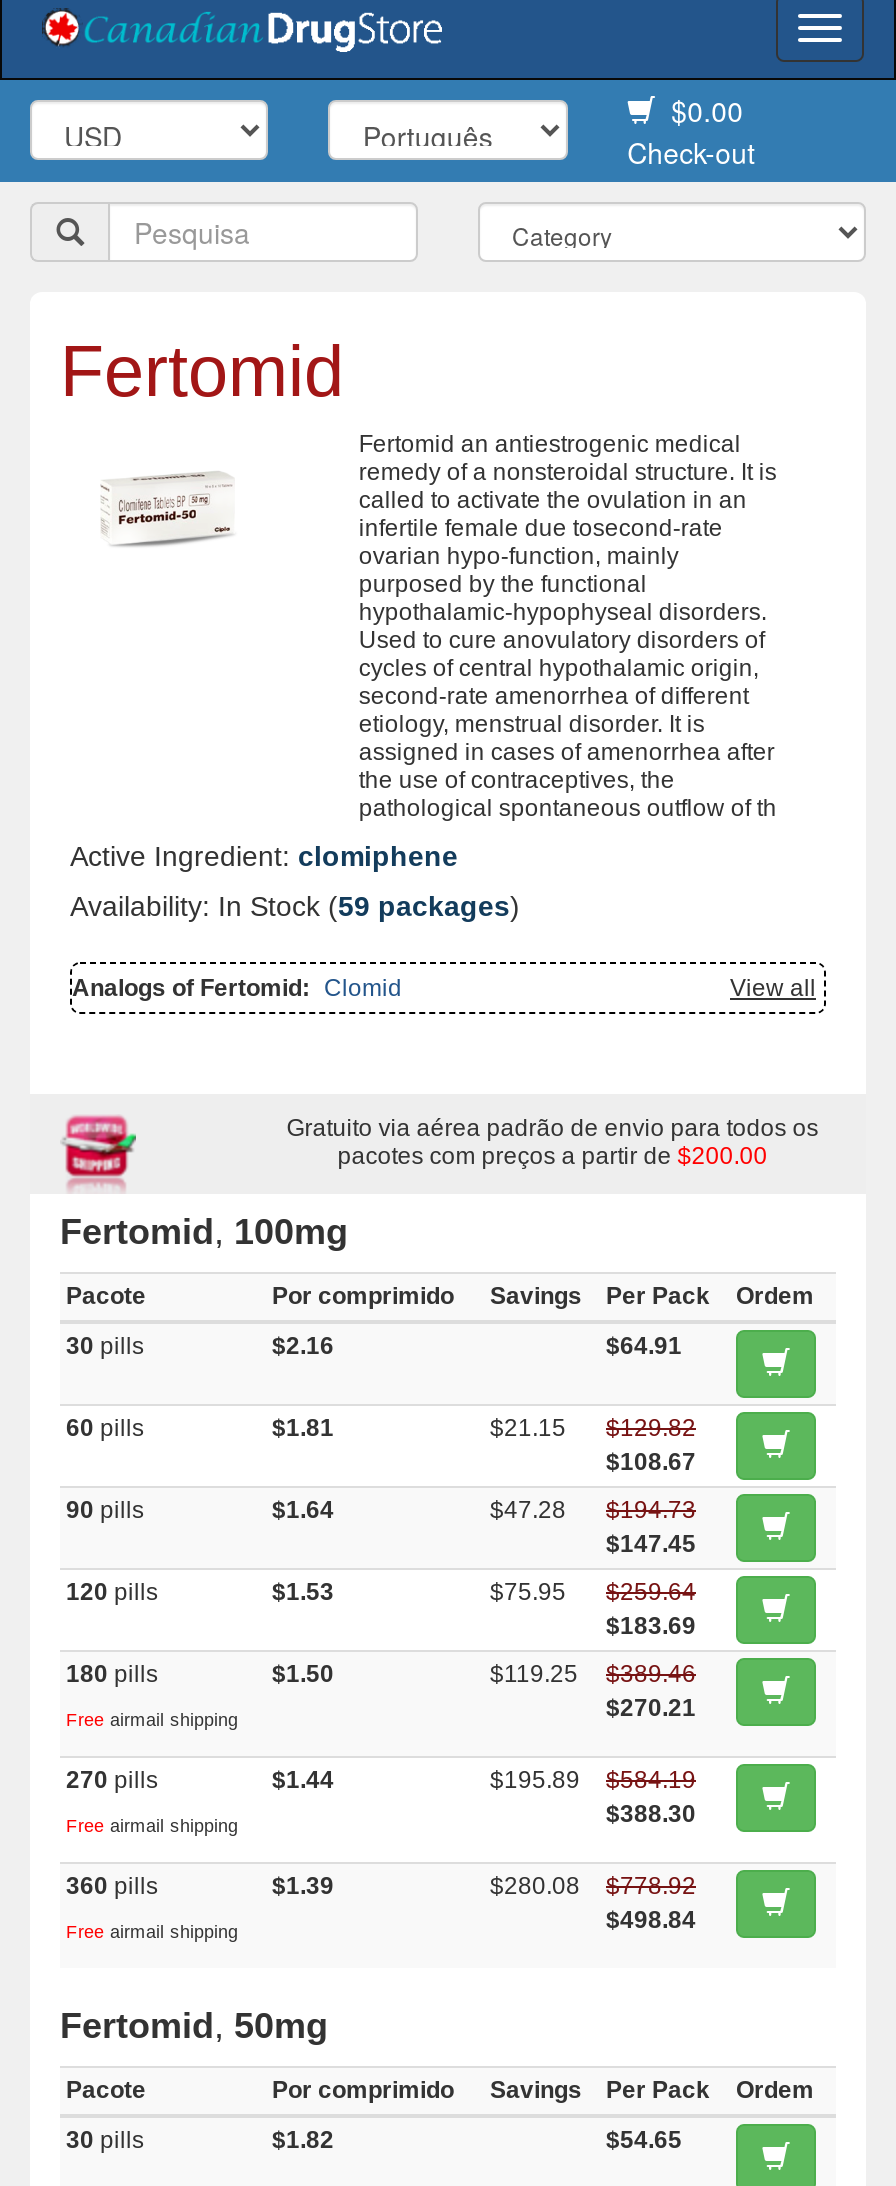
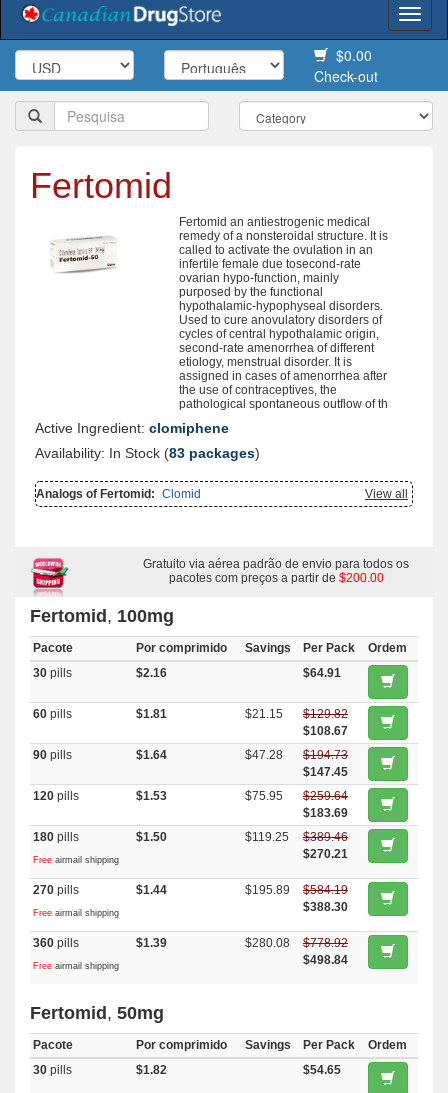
- Availability: In Stock (59 packages)
+ Availability: In Stock (83 packages)
